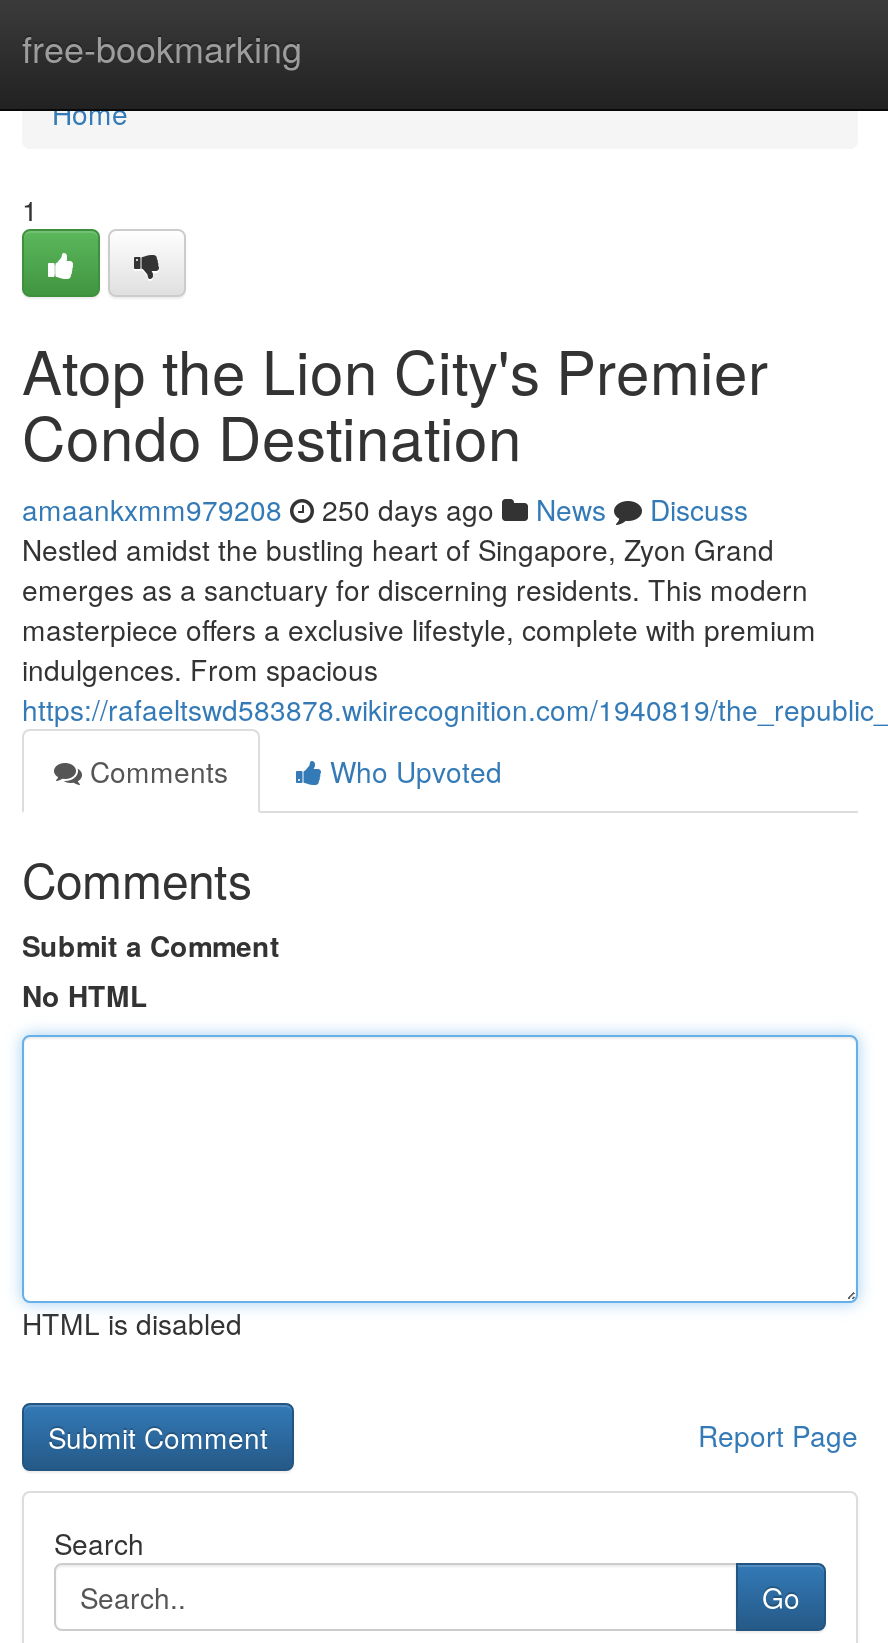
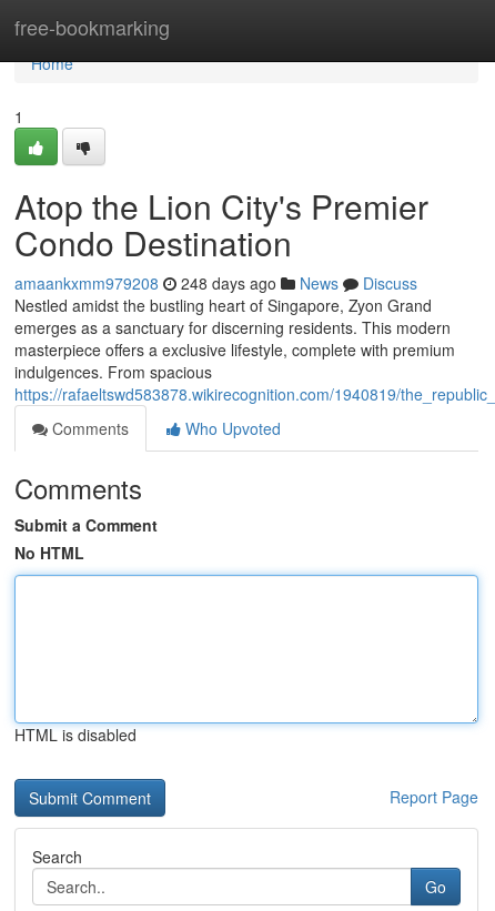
- amaankxmm979208 250 days ago News Discuss
+ amaankxmm979208 248 days ago News Discuss
